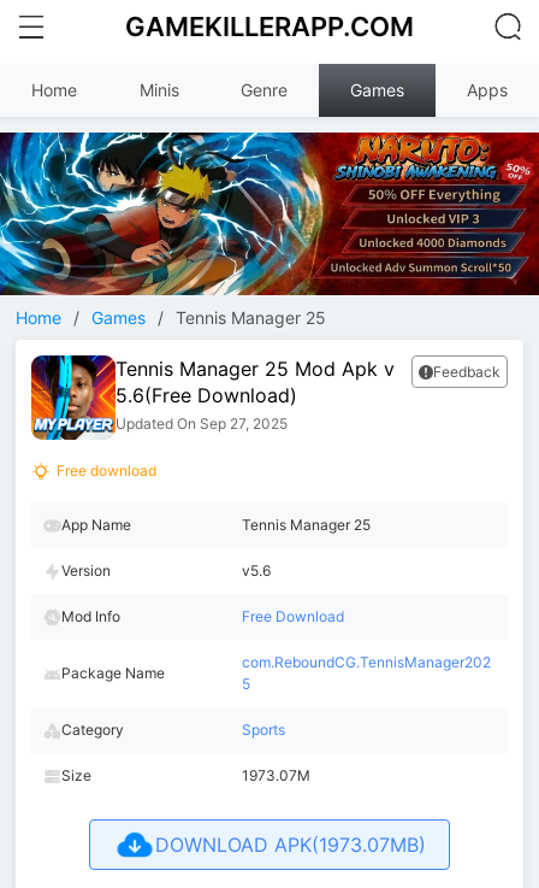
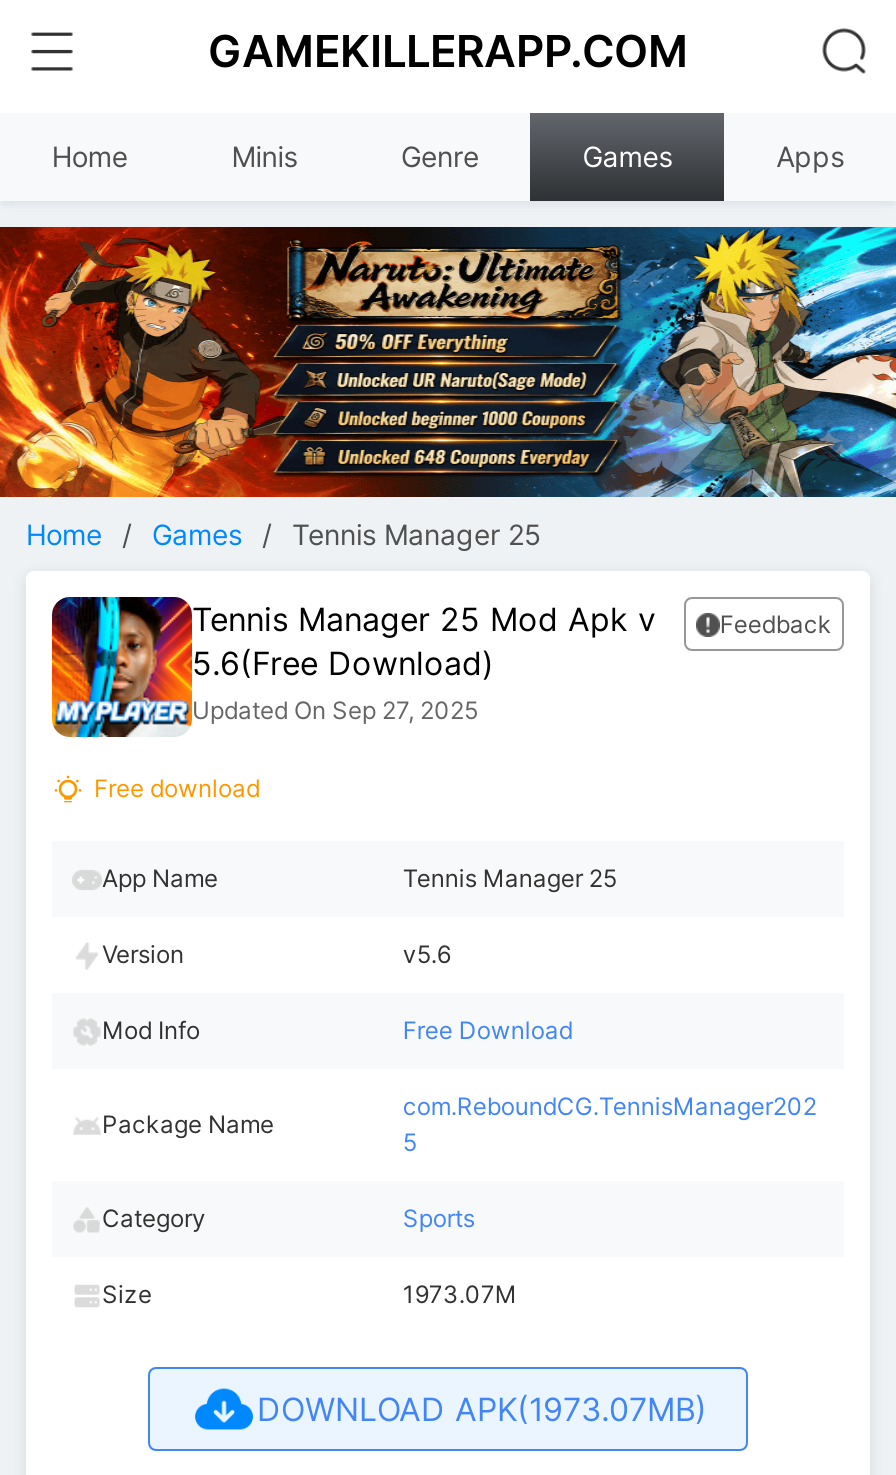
- [image]
+ [image]
